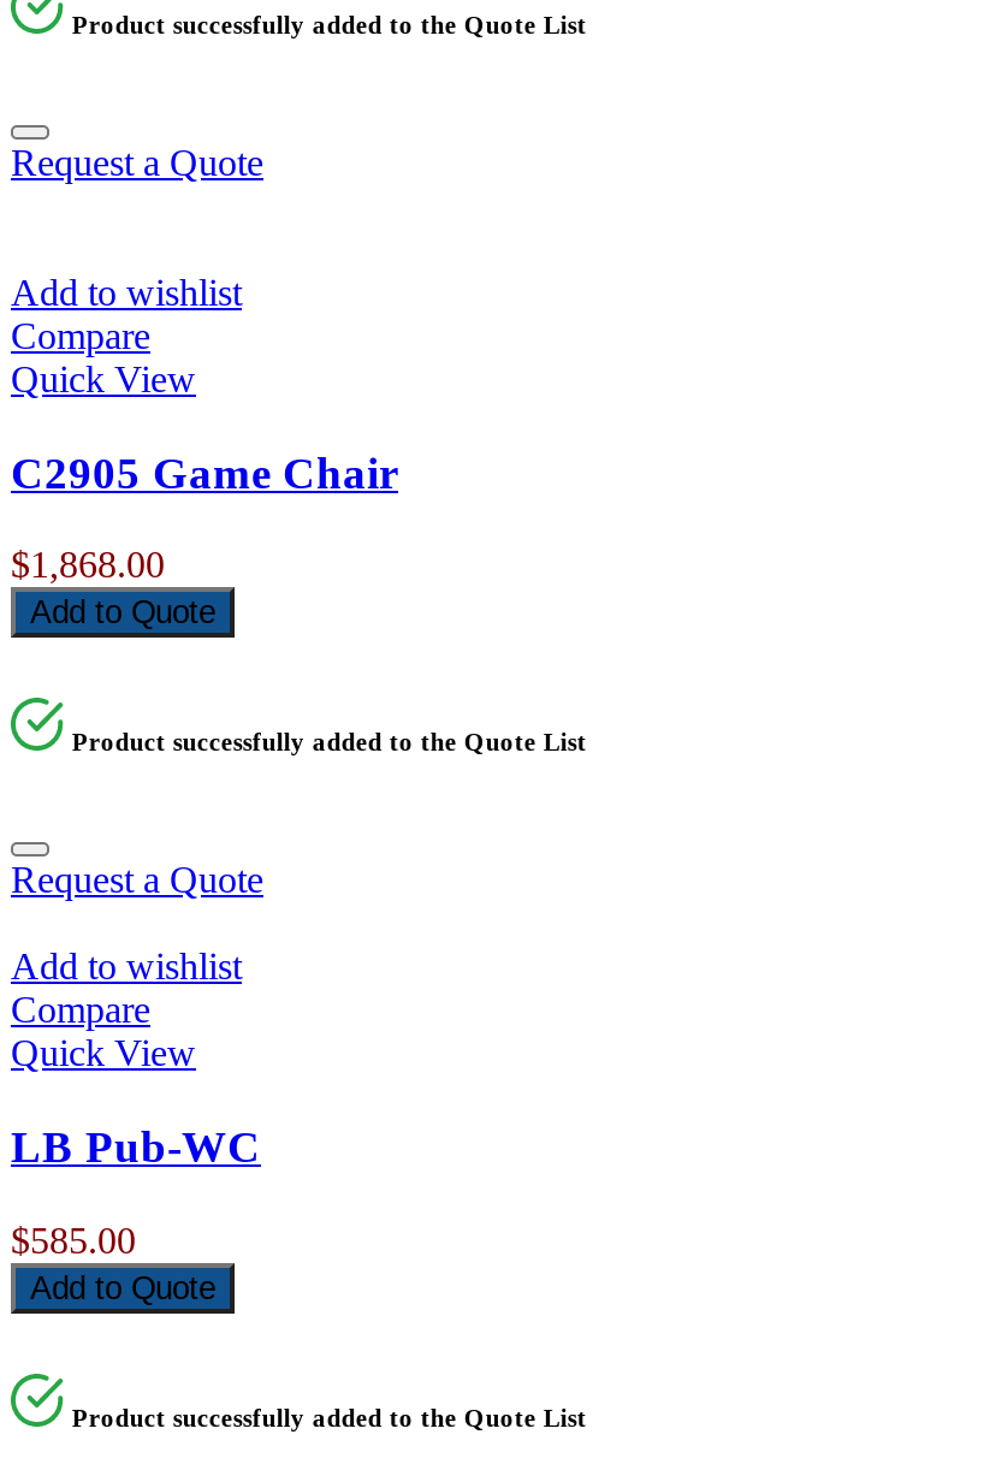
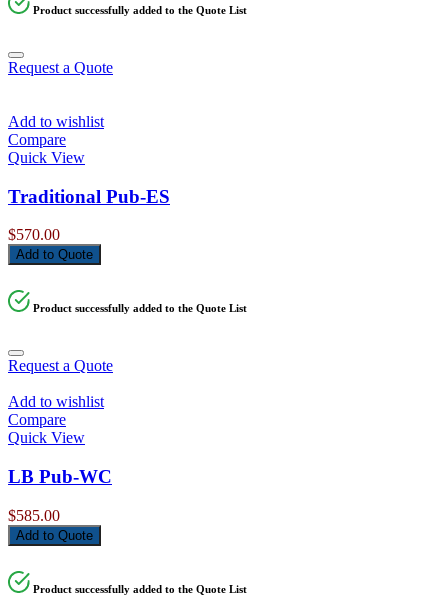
- C2905 Game Chair
+ Traditional Pub-ES

- $1,868.00
+ $570.00
